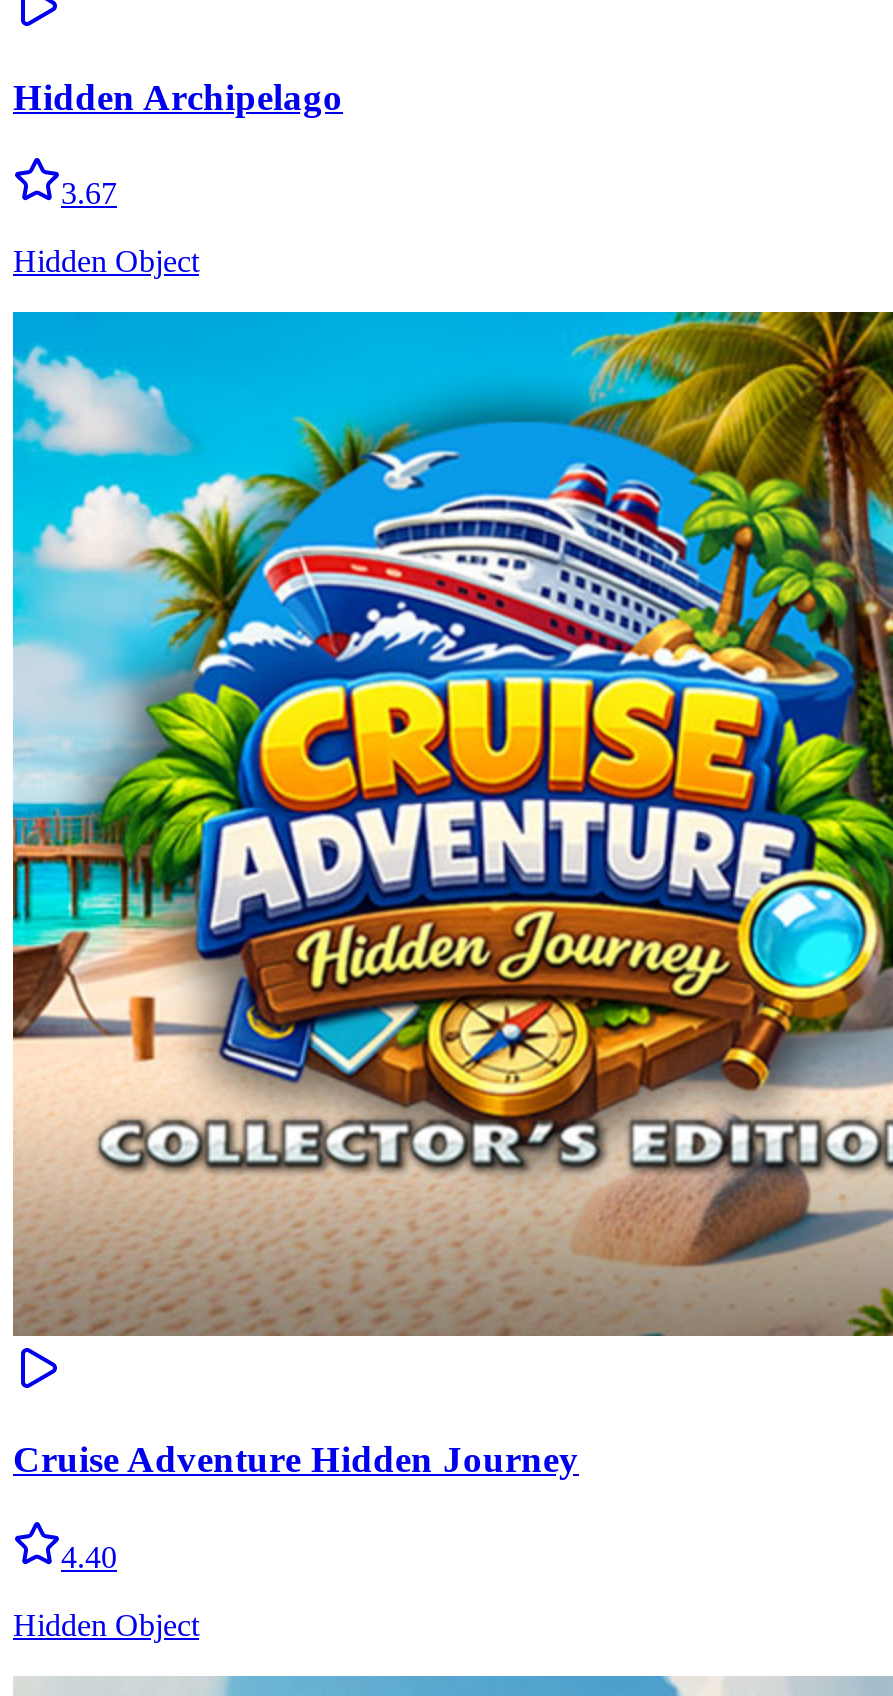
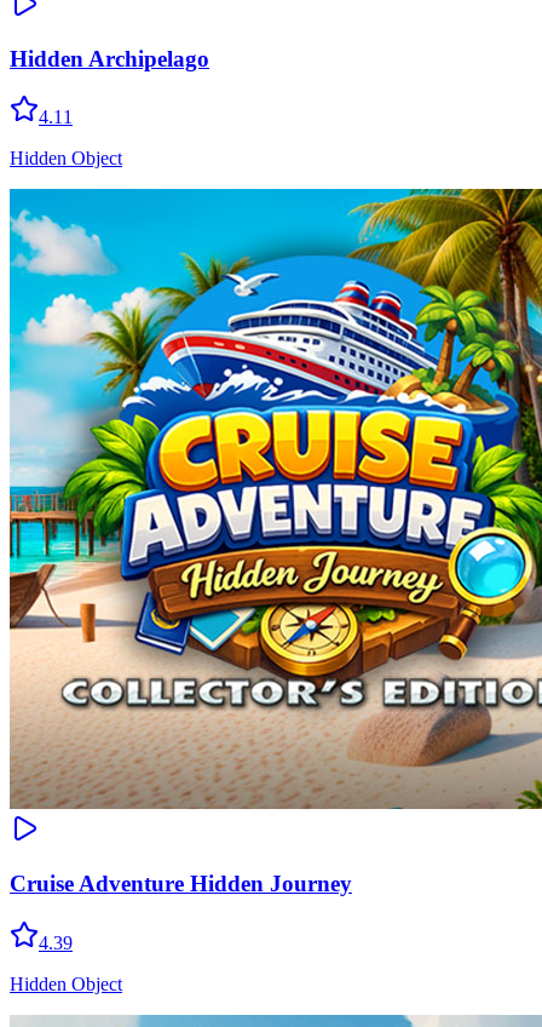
- 3.67
+ 4.11

- 4.40
+ 4.39
